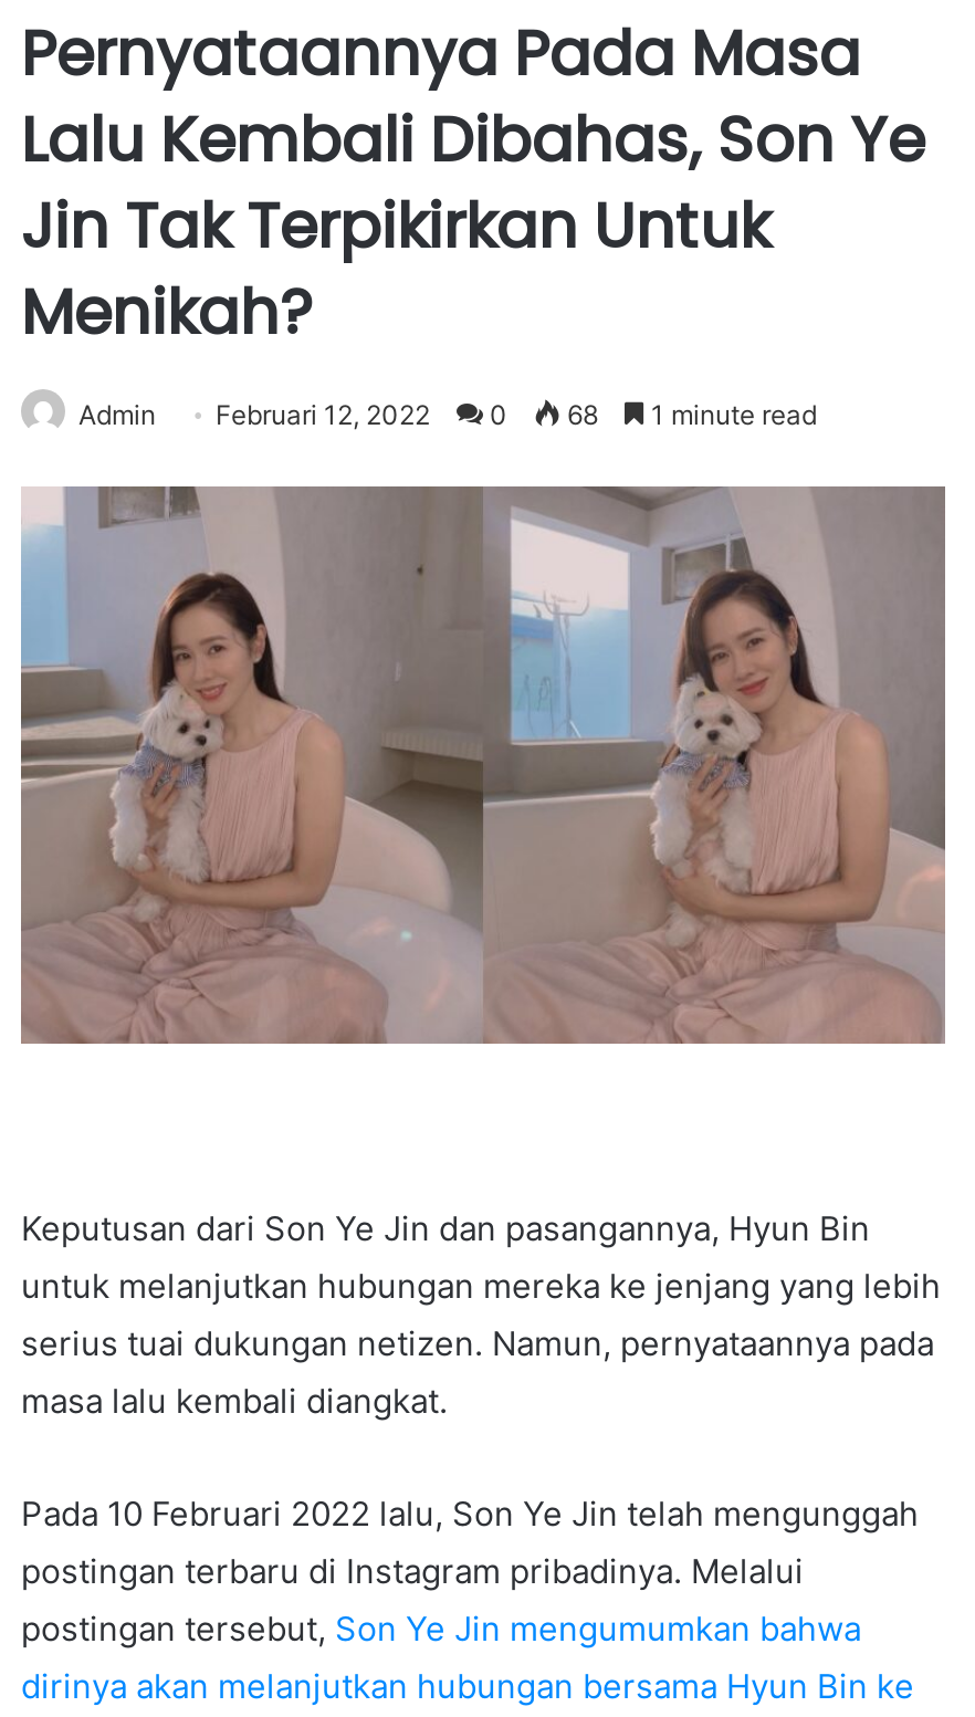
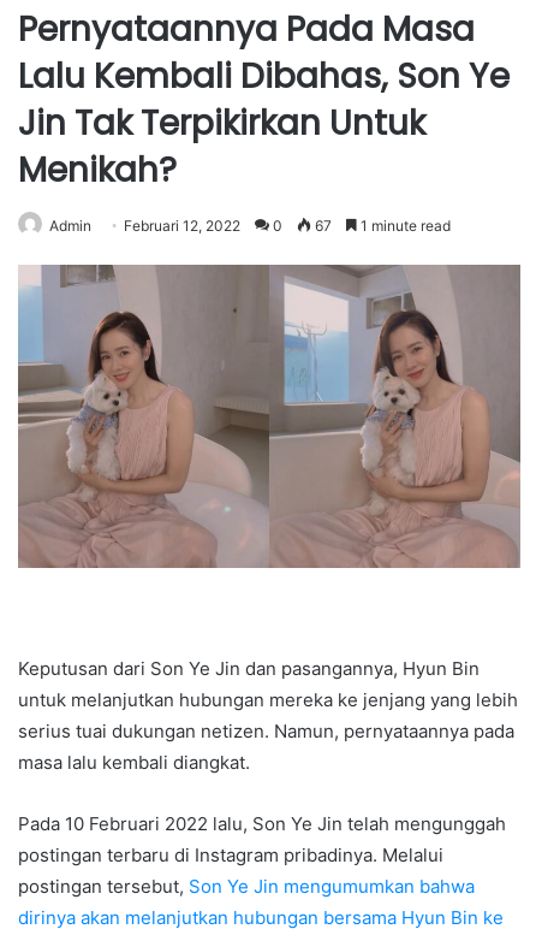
- Admin Februari 12, 2022 0 68 1 minute read
+ Admin Februari 12, 2022 0 67 1 minute read
